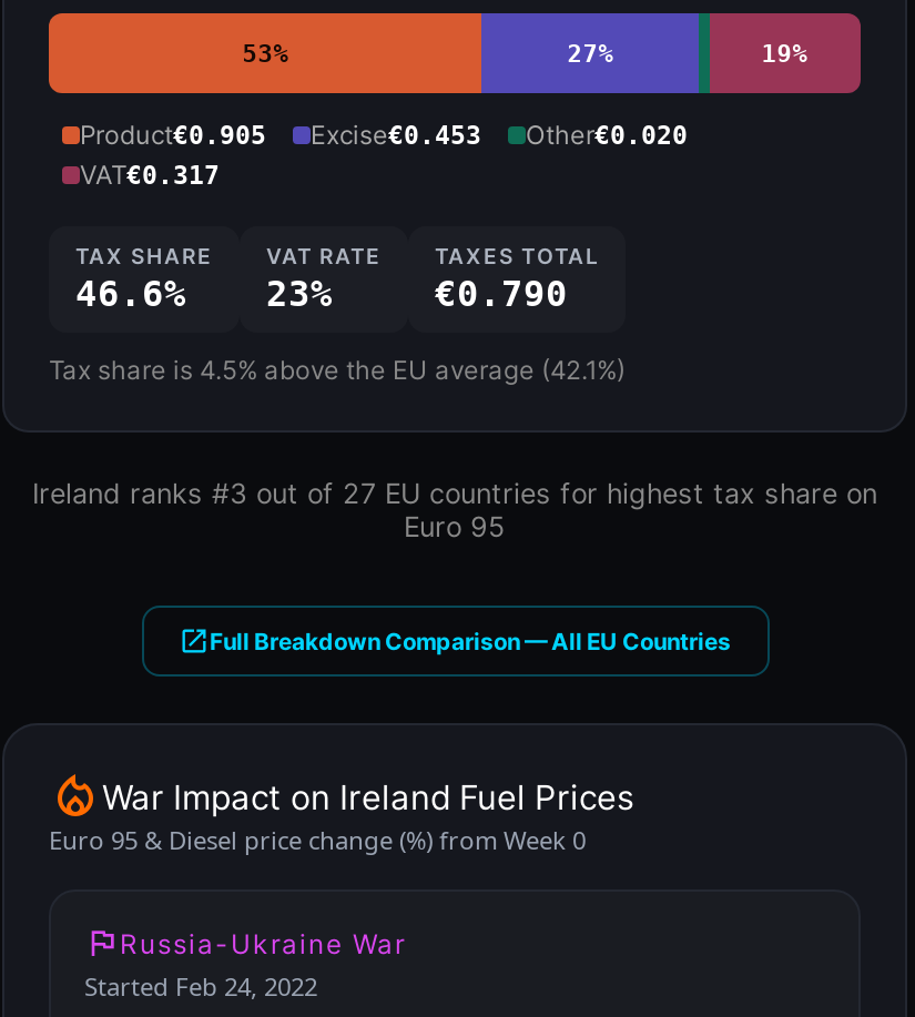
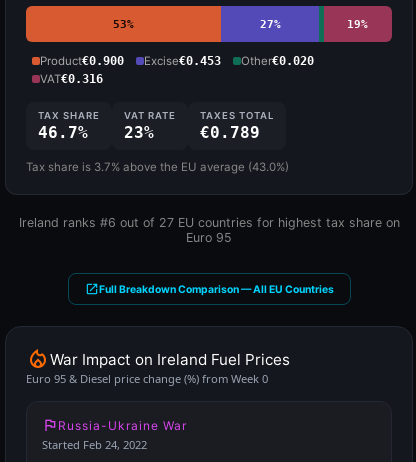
- Product€0.905 Excise€0.453 Other€0.020
+ Product€0.900 Excise€0.453 Other€0.020

- VAT€0.317
+ VAT€0.316

- 46.6% 23%
+ 46.7% 23%

- €0.790
+ €0.789

- Tax share is 4.5% above the EU average (42.1%)
+ Tax share is 3.7% above the EU average (43.0%)

- Ireland ranks #3 out of 27 EU countries for highest tax share on
+ Ireland ranks #6 out of 27 EU countries for highest tax share on
